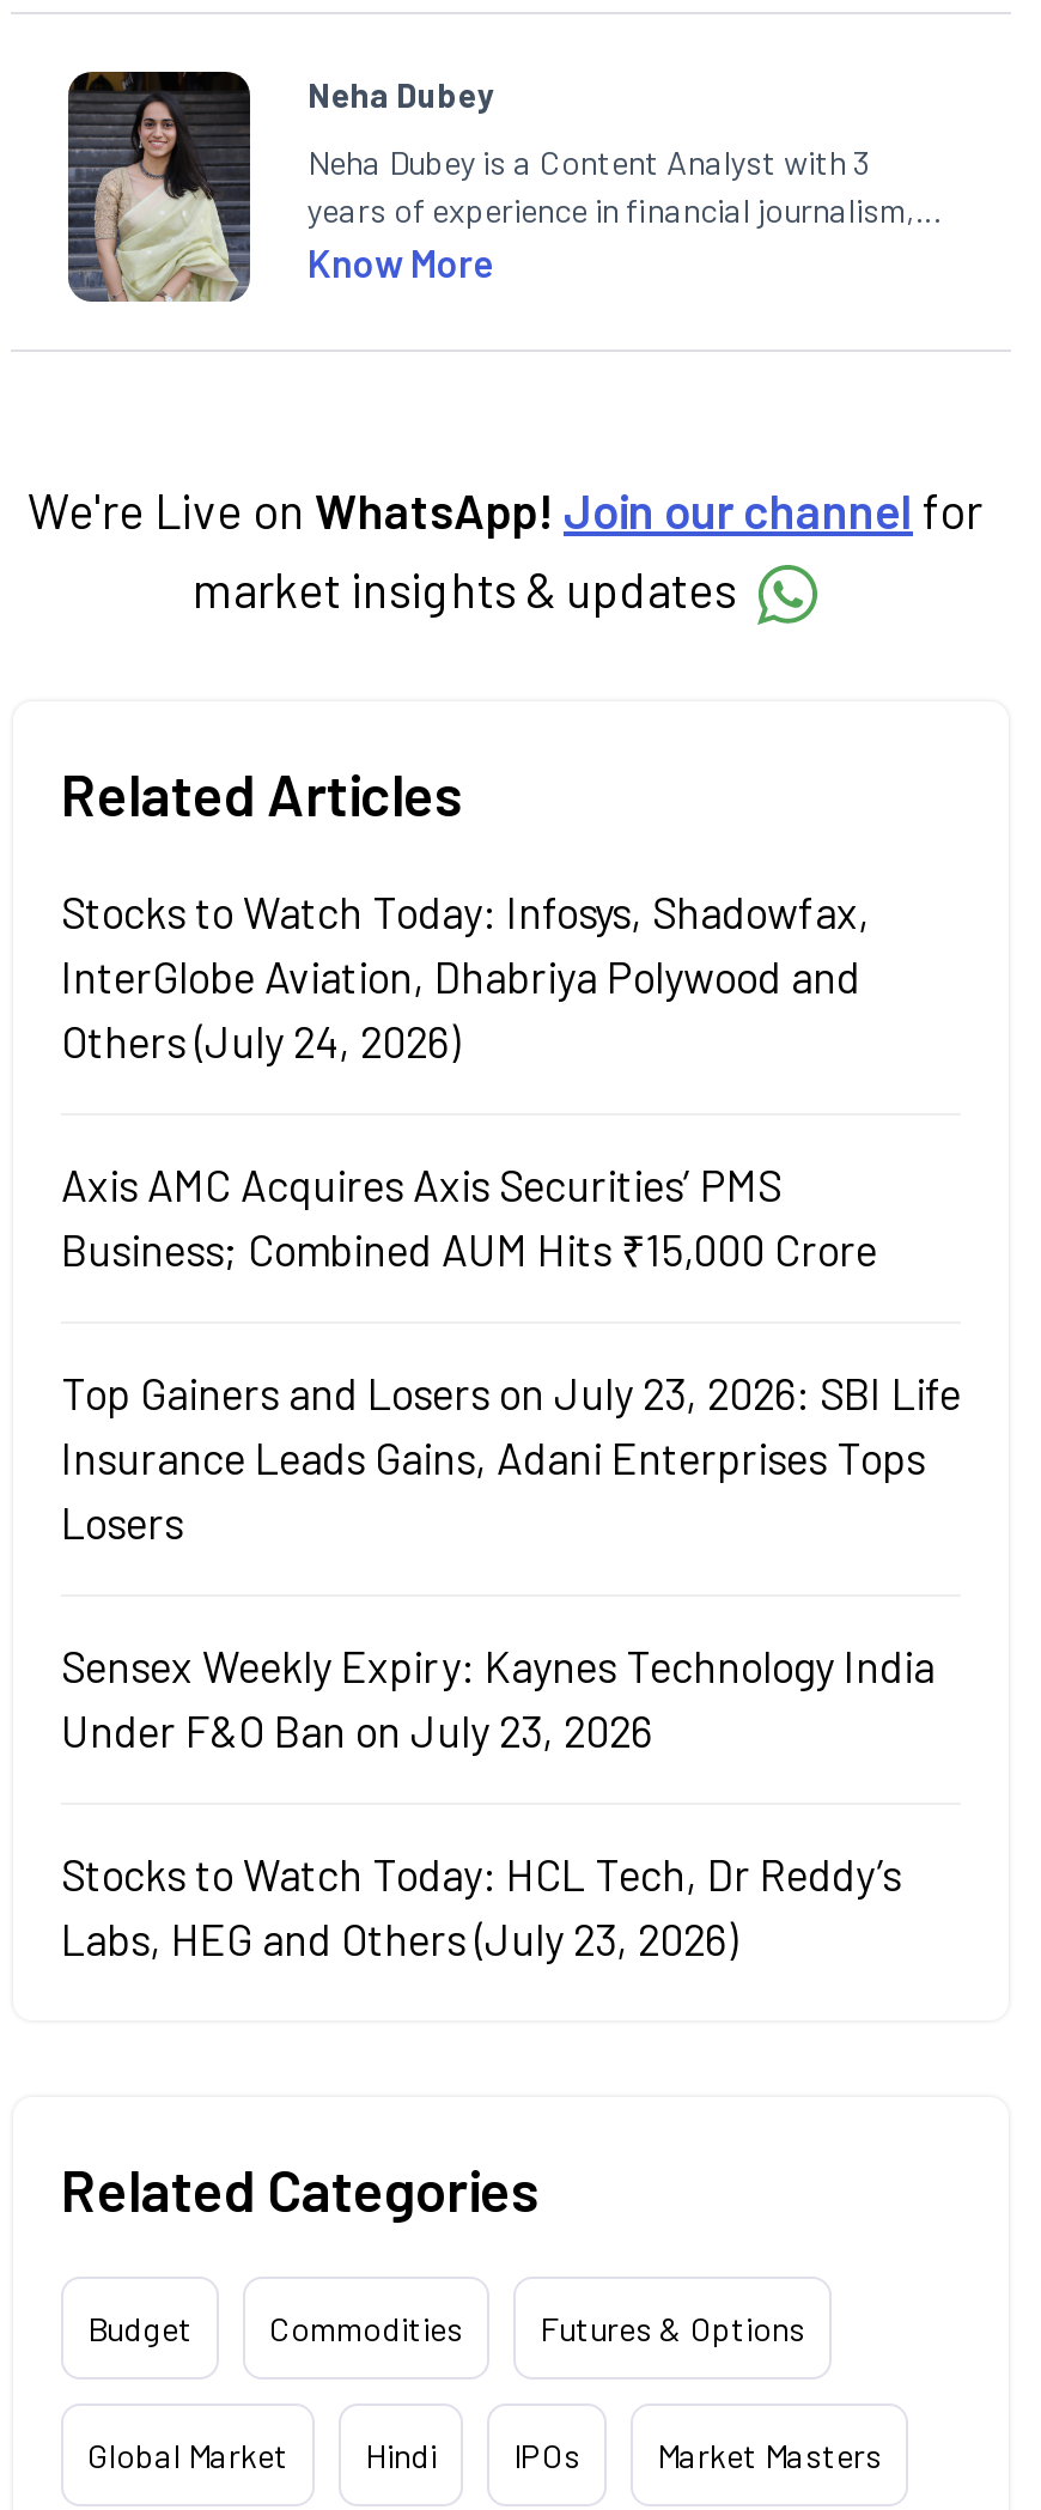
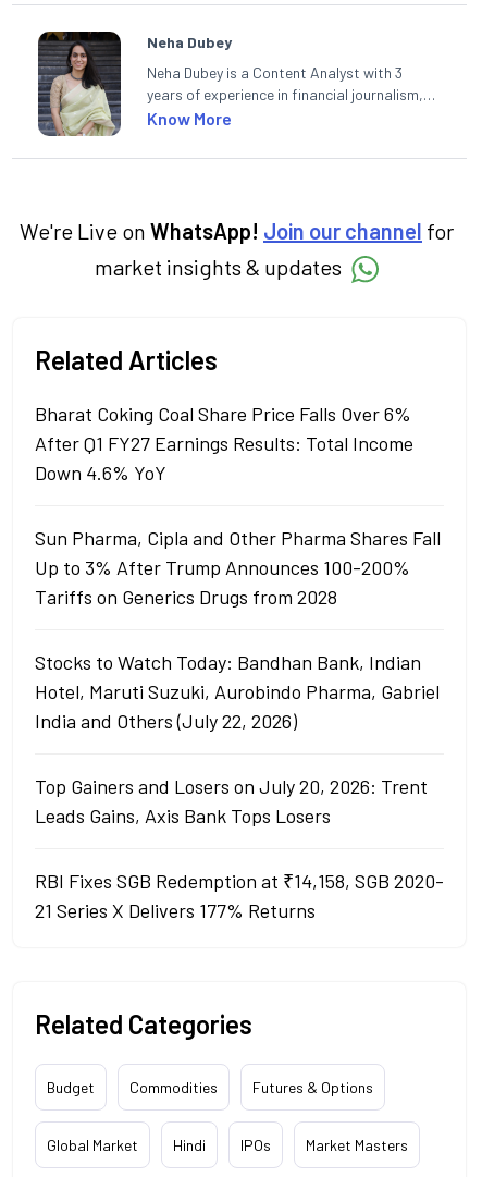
- Stocks to Watch Today: Infosys, Shadowfax,
- InterGlobe Aviation, Dhabriya Polywood and
- Others (July 24, 2026)
+ Bharat Coking Coal Share Price Falls Over 6%
+ After Q1 FY27 Earnings Results: Total Income
+ Down 4.6% YoY

- Axis AMC Acquires Axis Securities’ PMS
- Business; Combined AUM Hits ₹15,000 Crore
+ Sun Pharma, Cipla and Other Pharma Shares Fall
+ Up to 3% After Trump Announces 100-200%
+ Tariffs on Generics Drugs from 2028

- Top Gainers and Losers on July 23, 2026: SBI Life
- Insurance Leads Gains, Adani Enterprises Tops
- Losers
+ Stocks to Watch Today: Bandhan Bank, Indian
+ Hotel, Maruti Suzuki, Aurobindo Pharma, Gabriel
+ India and Others (July 22, 2026)

- Sensex Weekly Expiry: Kaynes Technology India
- Under F&O Ban on July 23, 2026
+ Top Gainers and Losers on July 20, 2026: Trent
+ Leads Gains, Axis Bank Tops Losers

- Stocks to Watch Today: HCL Tech, Dr Reddy’s
- Labs, HEG and Others (July 23, 2026)
+ RBI Fixes SGB Redemption at ₹14,158, SGB 2020-
+ 21 Series X Delivers 177% Returns
